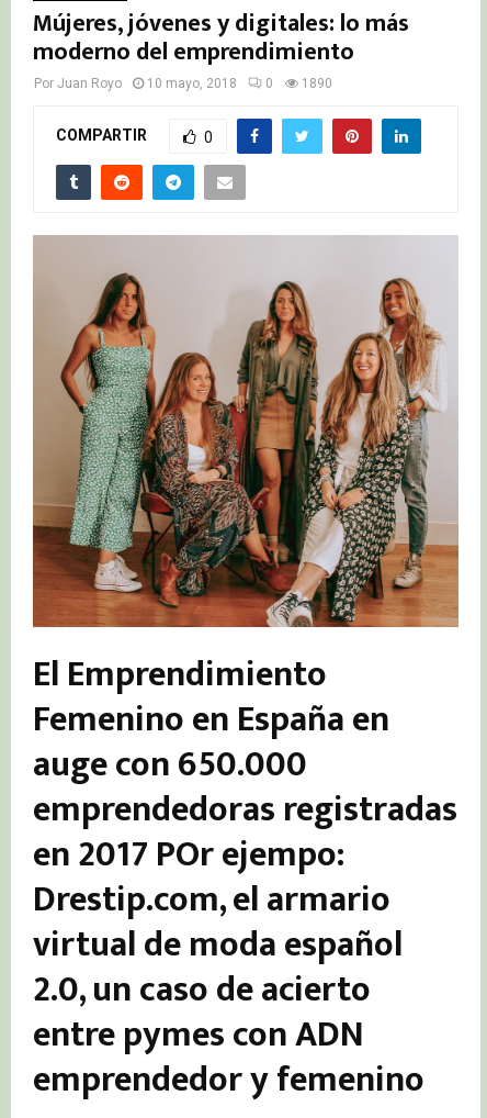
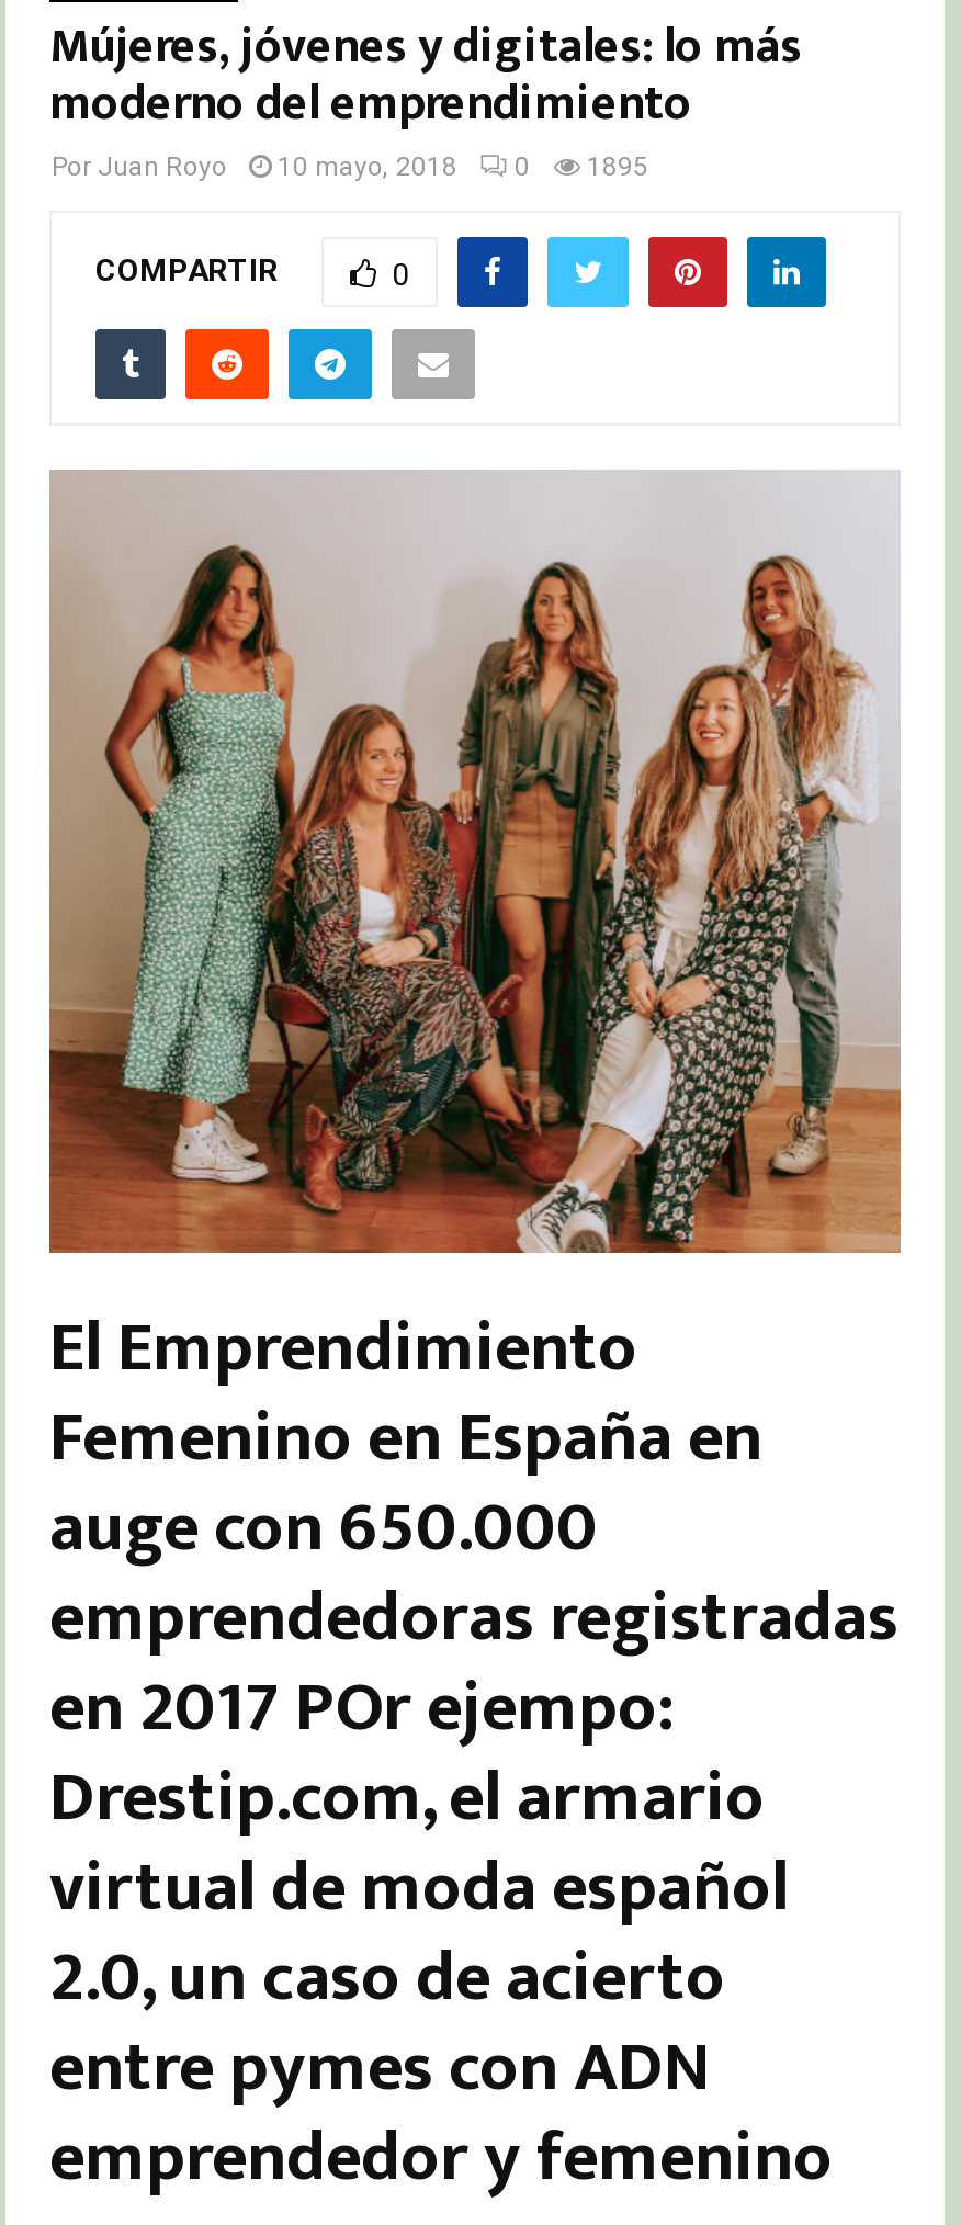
- Por Juan Royo 10 mayo, 2018 0 1890
+ Por Juan Royo 10 mayo, 2018 0 1895
